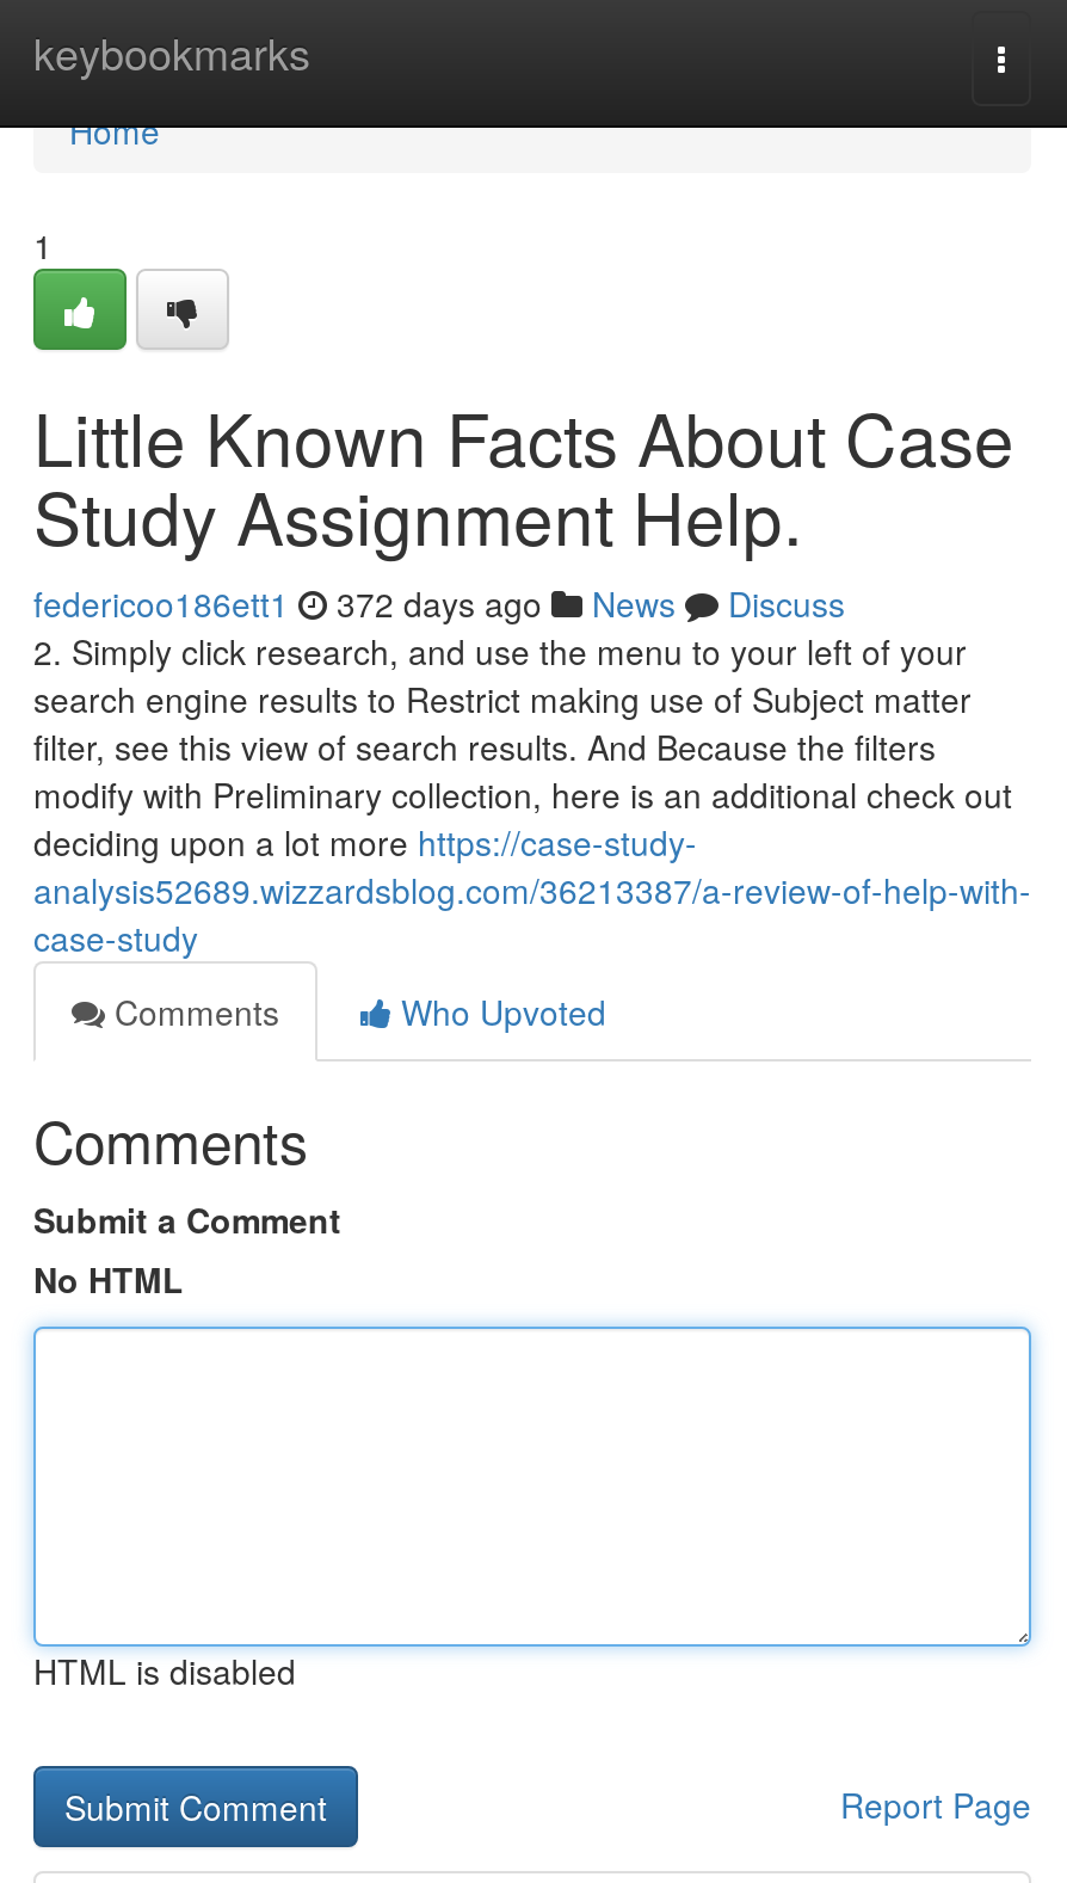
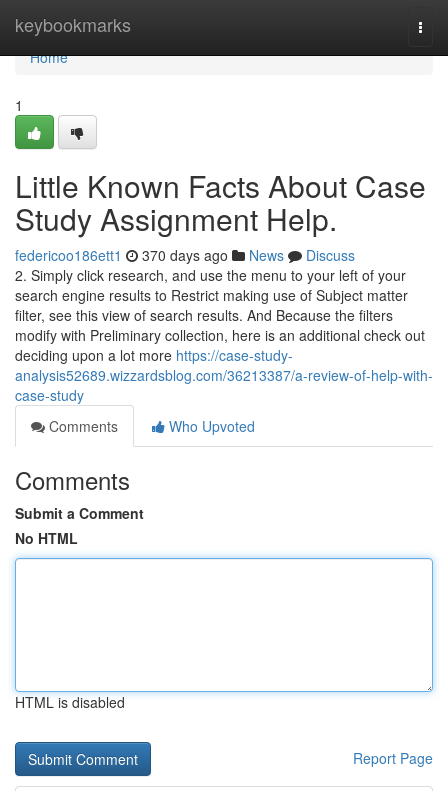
- federicoo186ett1 372 days ago News Discuss
+ federicoo186ett1 370 days ago News Discuss
